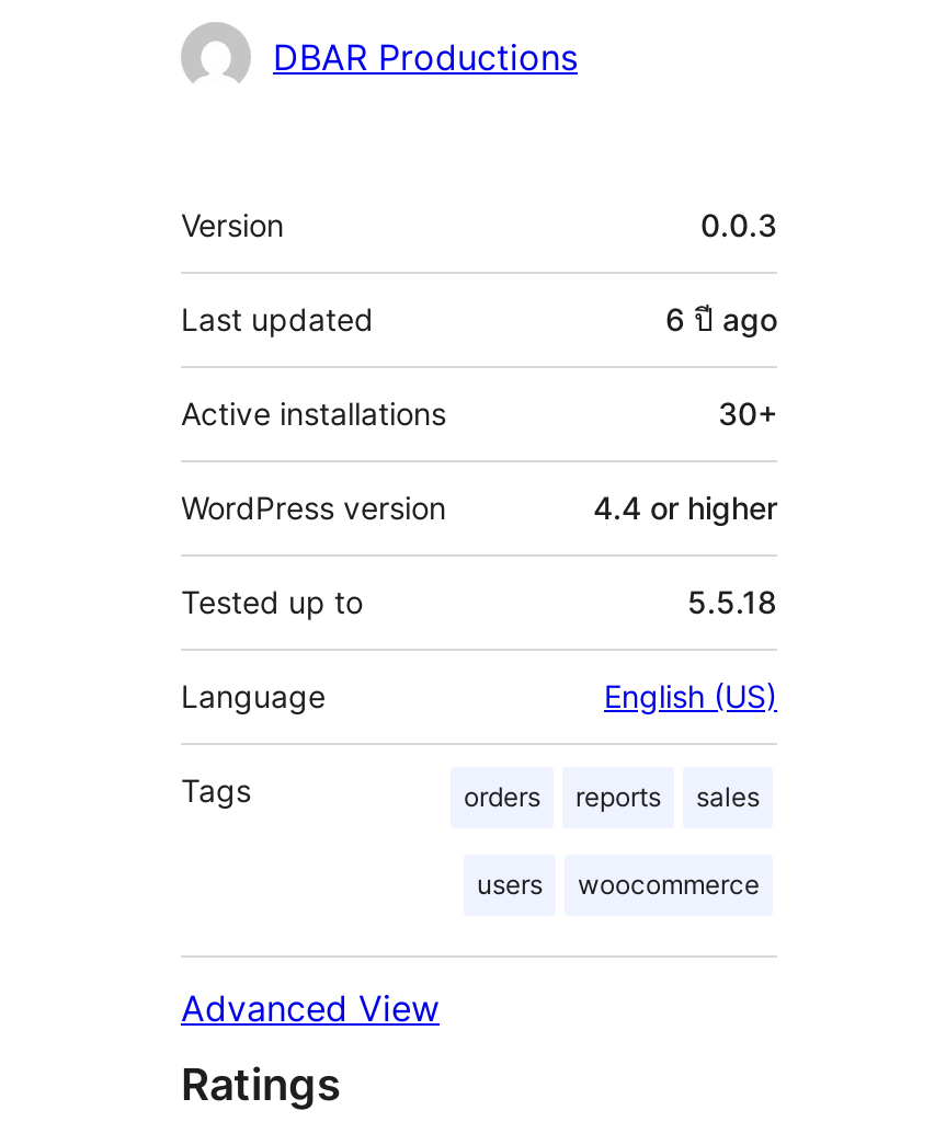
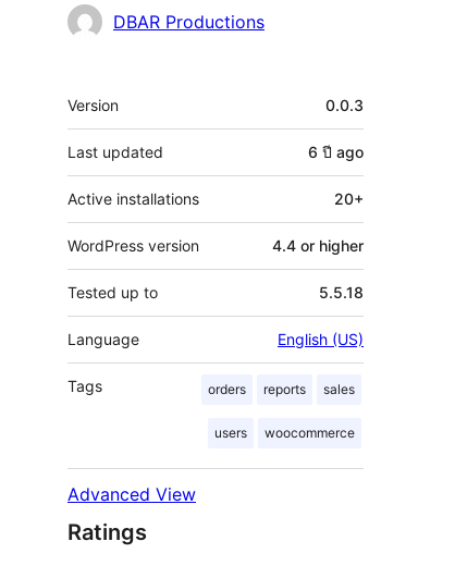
- 30+
+ 20+
